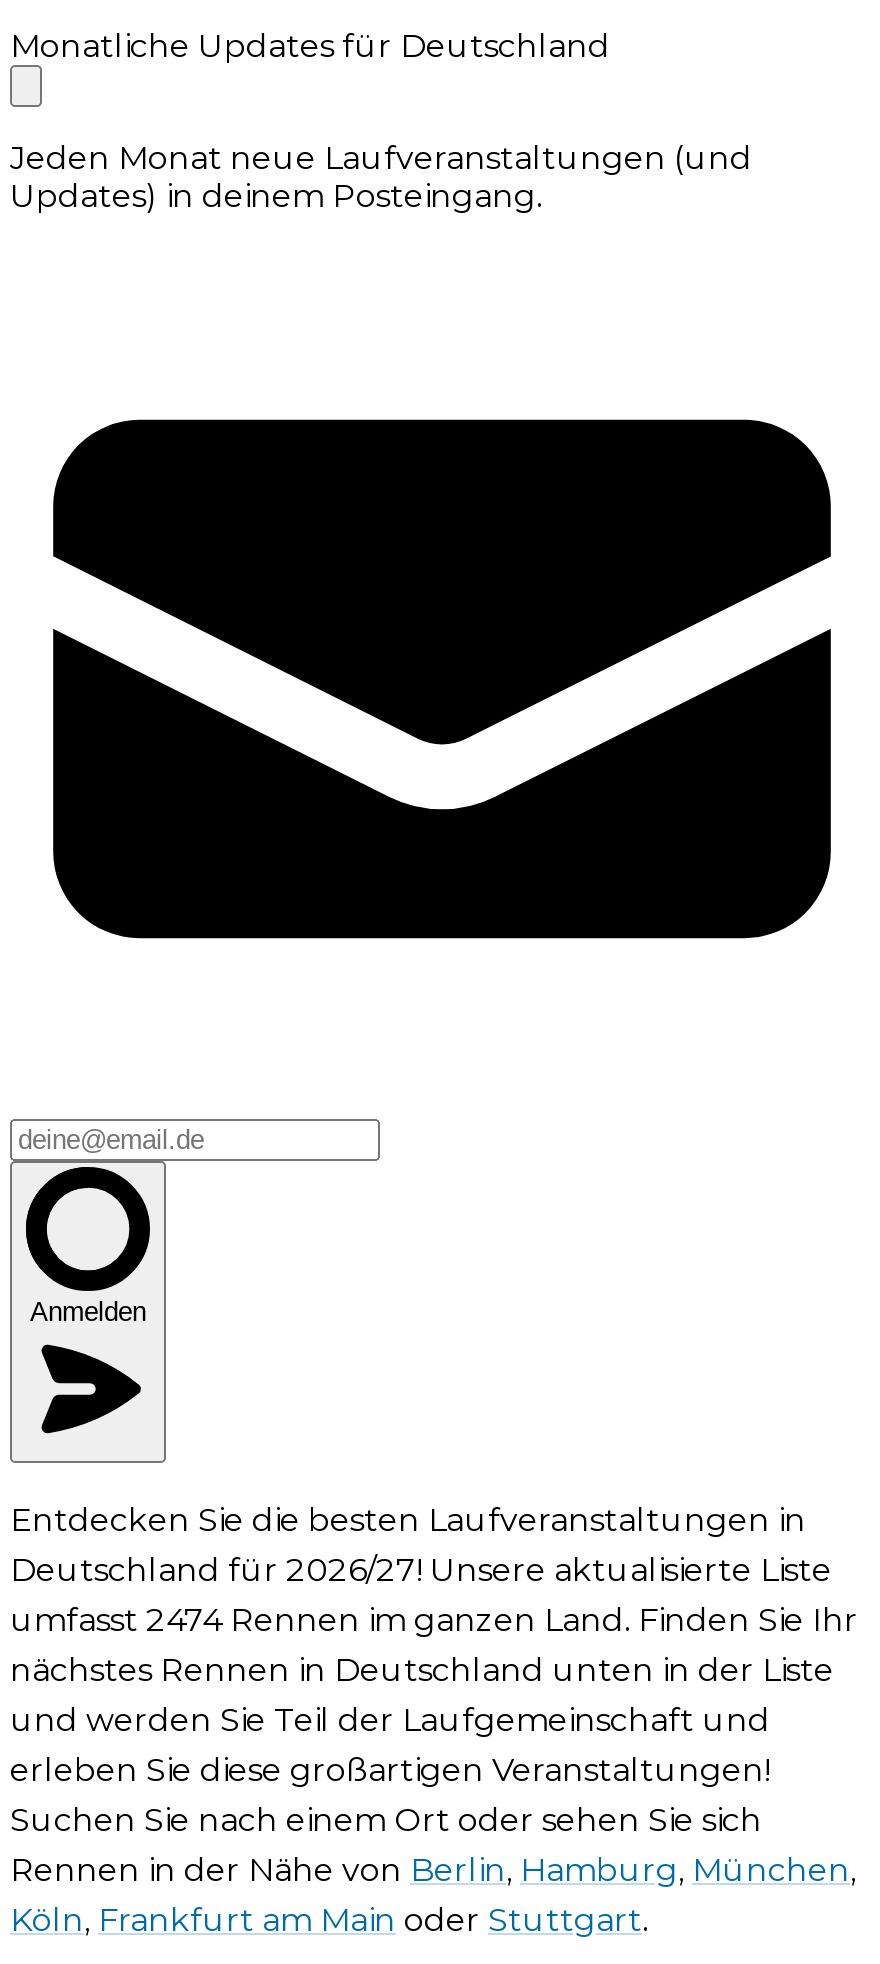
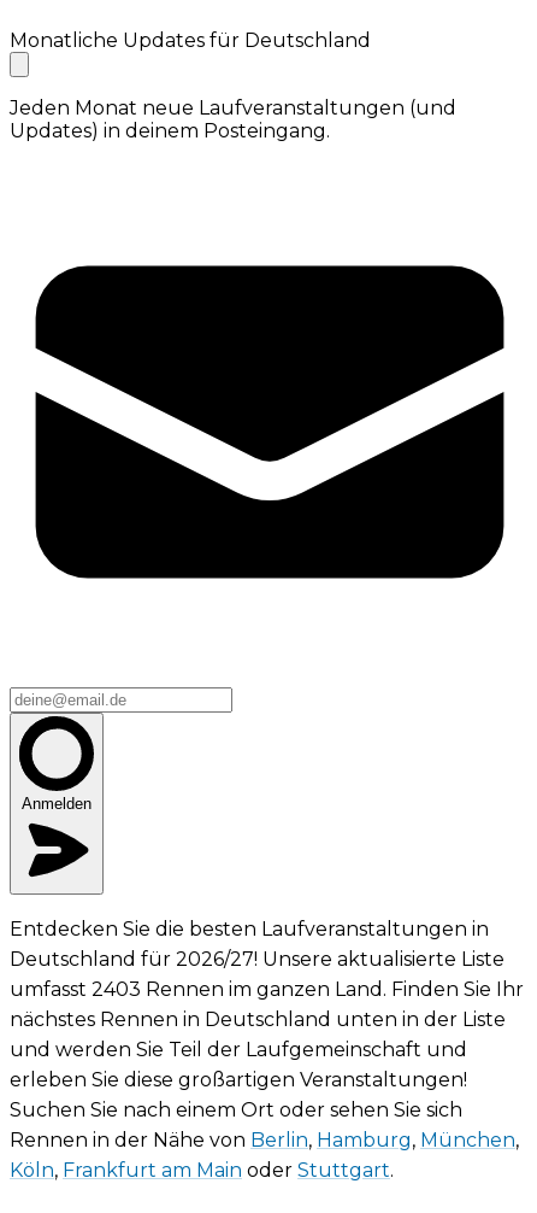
- umfasst 2474 Rennen im ganzen Land. Finden Sie Ihr
+ umfasst 2403 Rennen im ganzen Land. Finden Sie Ihr
